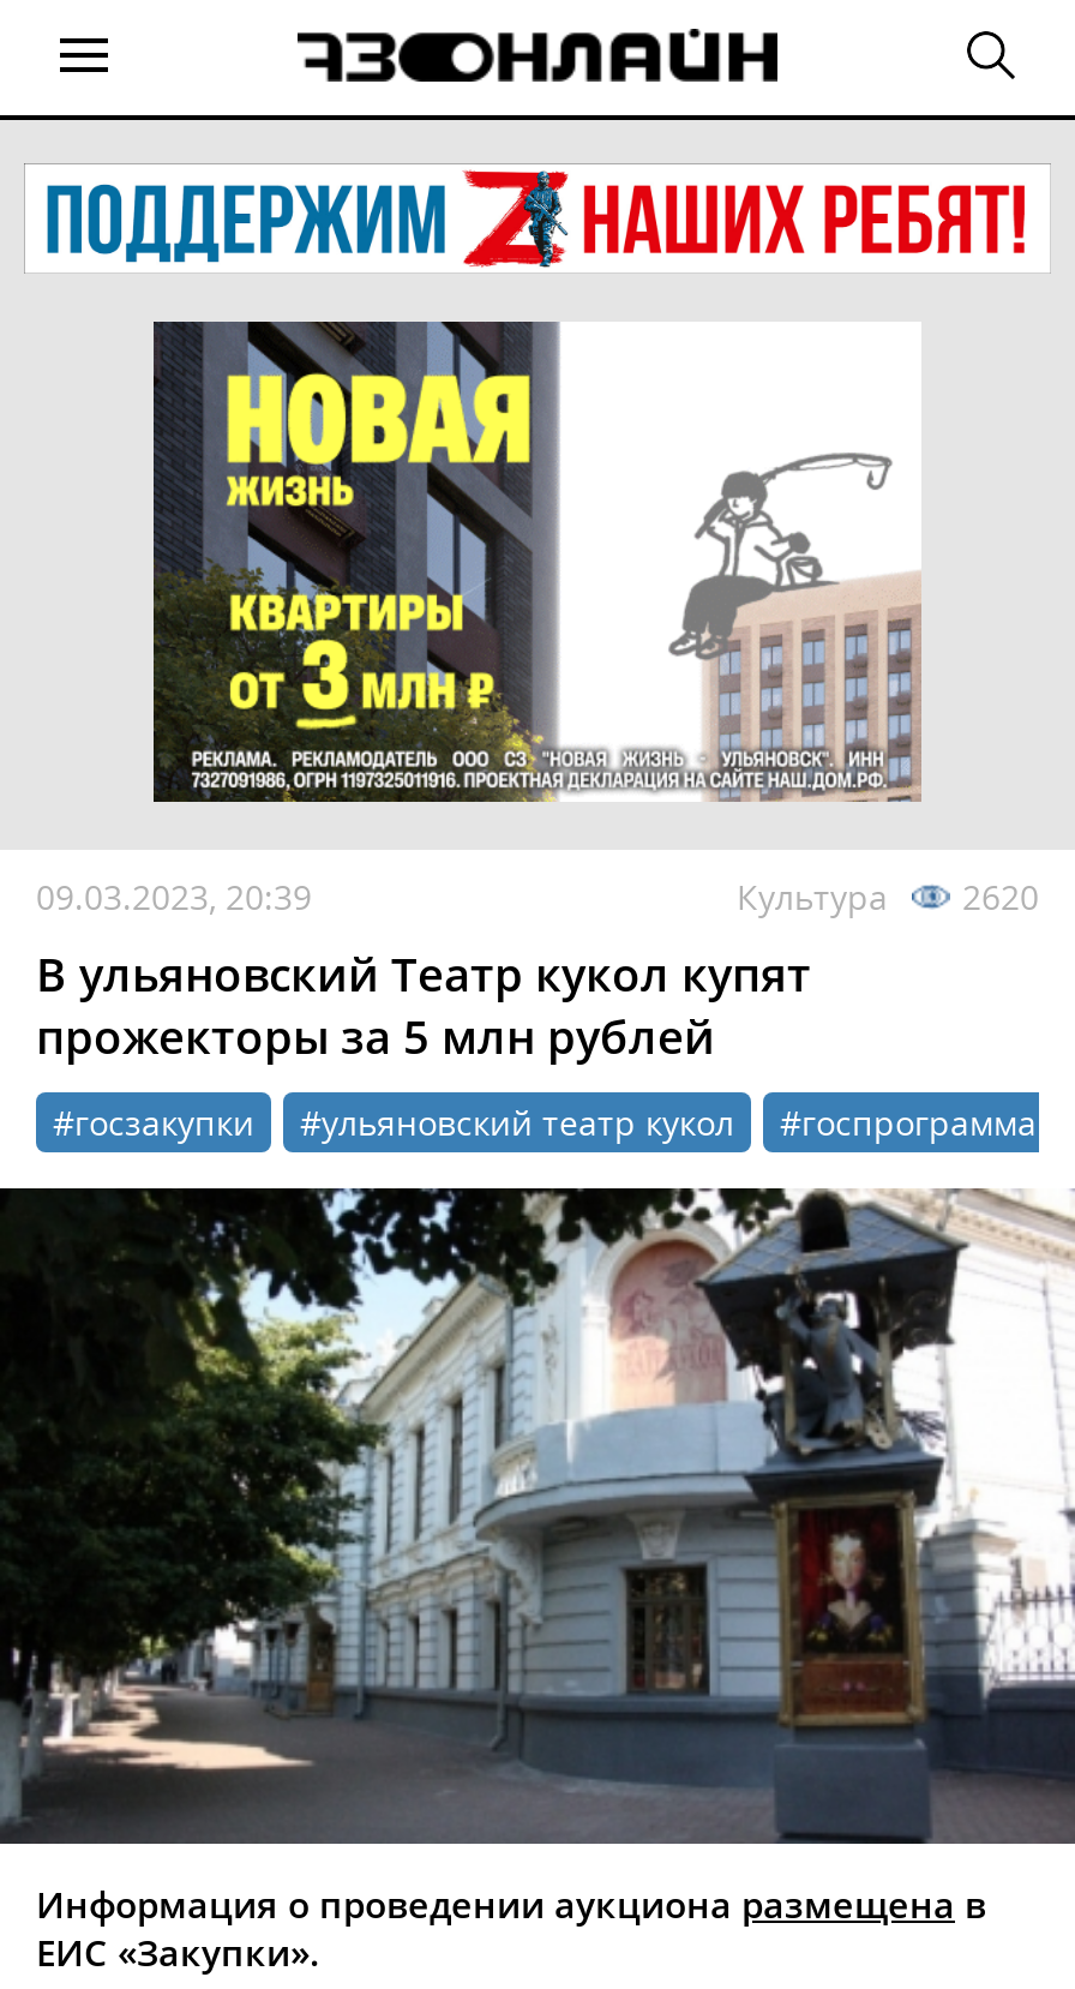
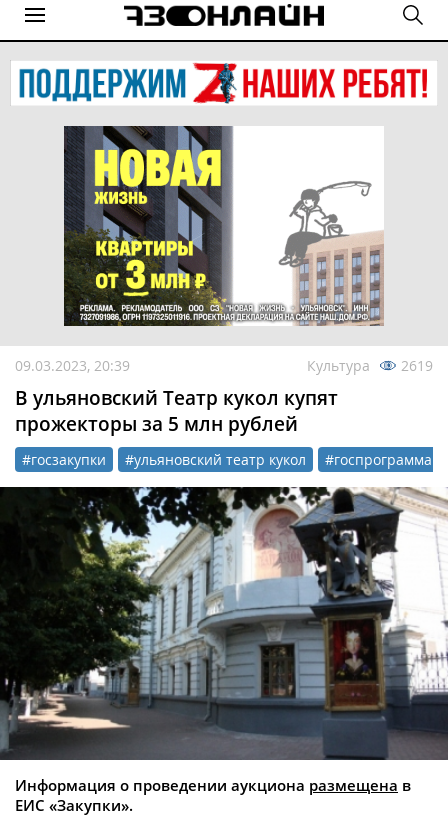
- Культура 2620
+ Культура 2619
